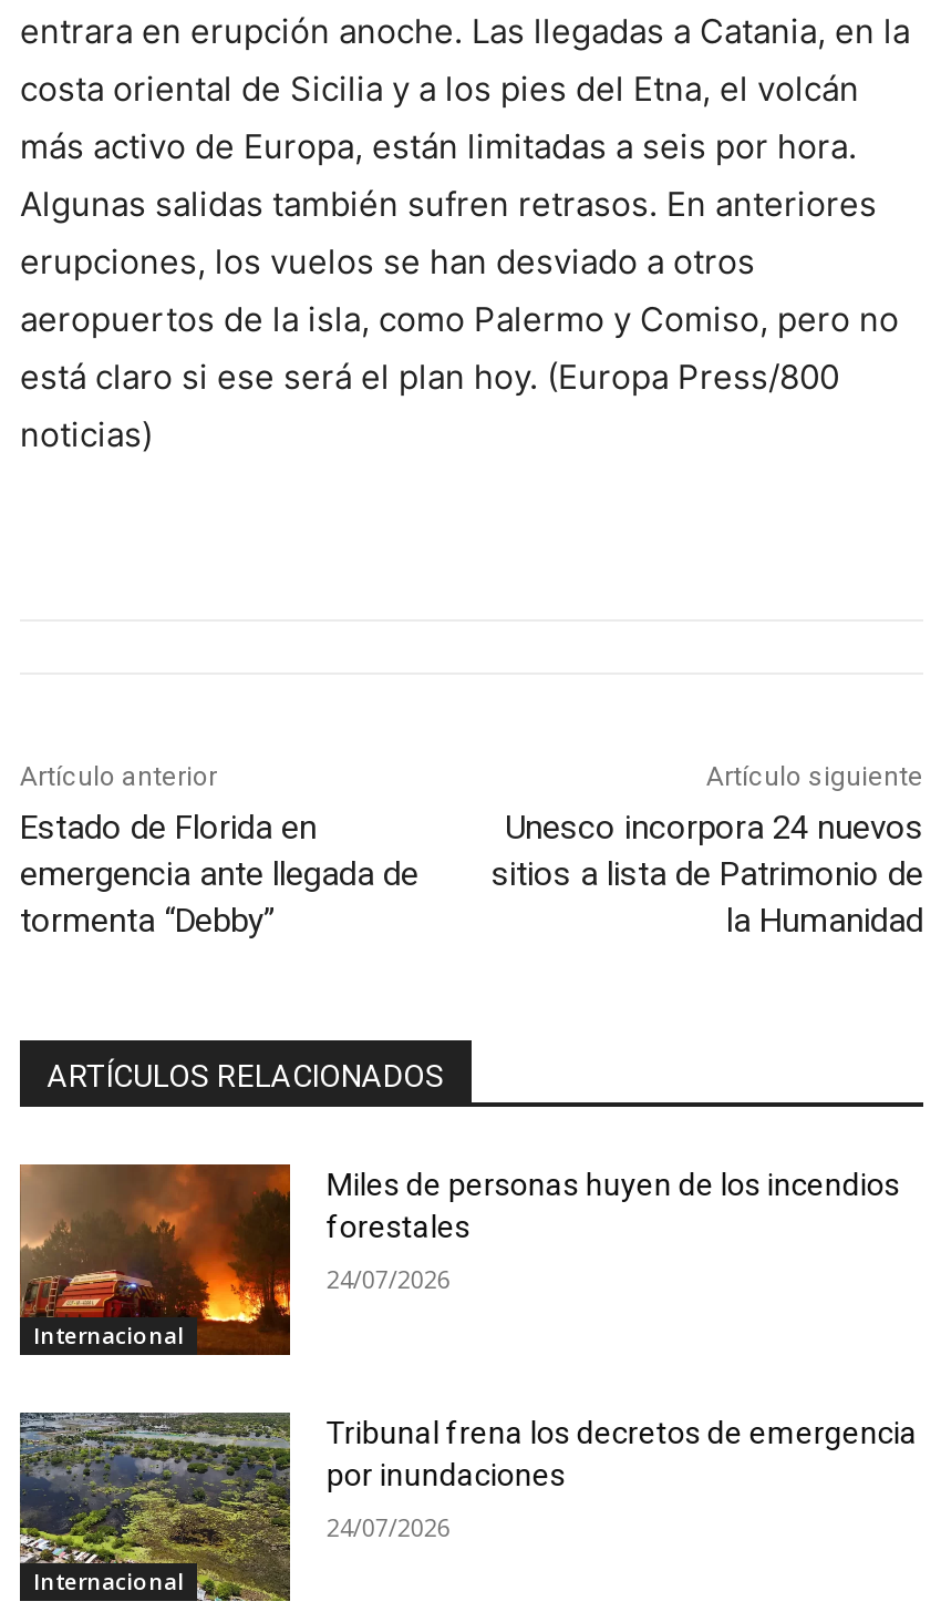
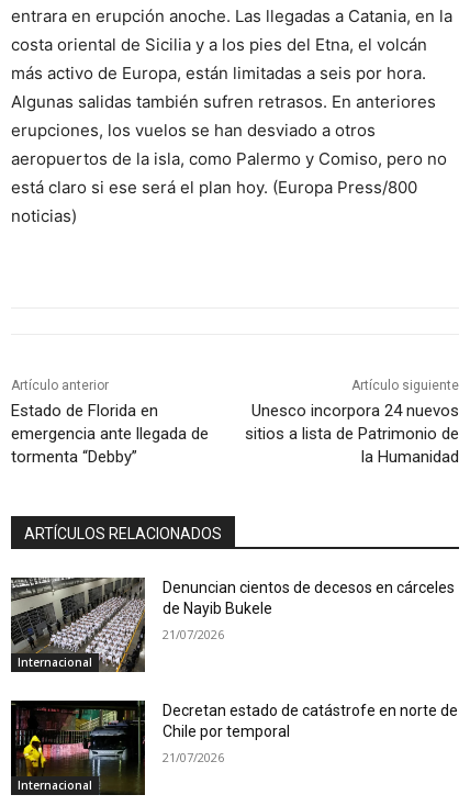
- [image]
- Miles de personas huyen de los incendios
- forestales
+ [image]
+ Denuncian cientos de decesos en cárceles
+ de Nayib Bukele

- 24/07/2026
+ 21/07/2026

- [image]
- Tribunal frena los decretos de emergencia
- por inundaciones
+ [image]
+ Decretan estado de catástrofe en norte de
+ Chile por temporal

- 24/07/2026
+ 21/07/2026
